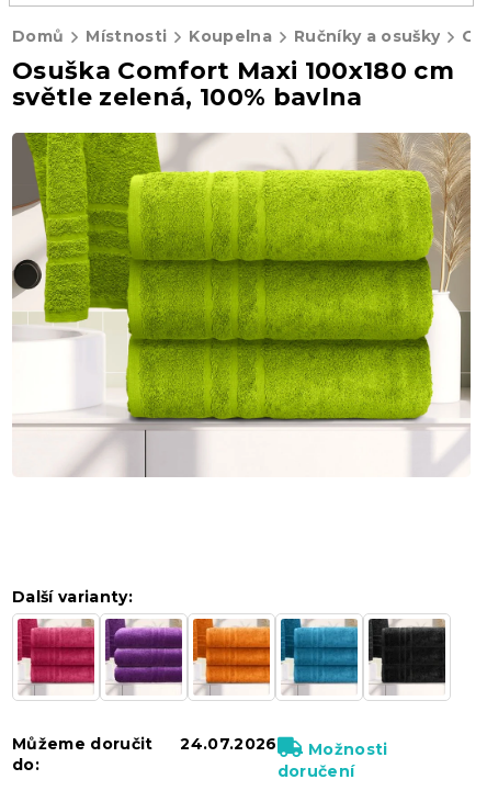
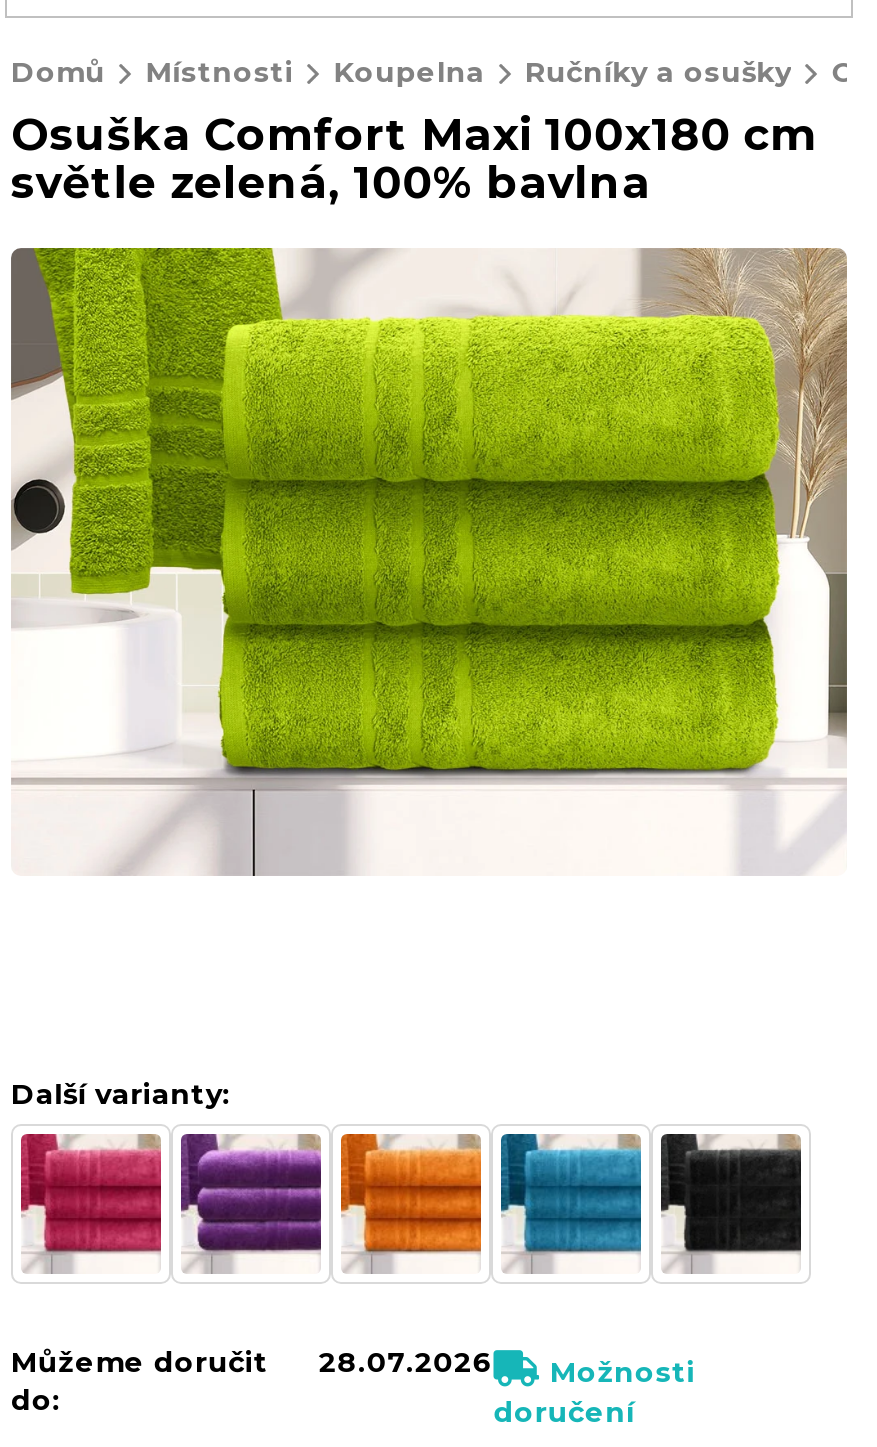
- Můžeme doručit 24.07.2026 Možnosti
+ Můžeme doručit 28.07.2026 Možnosti
